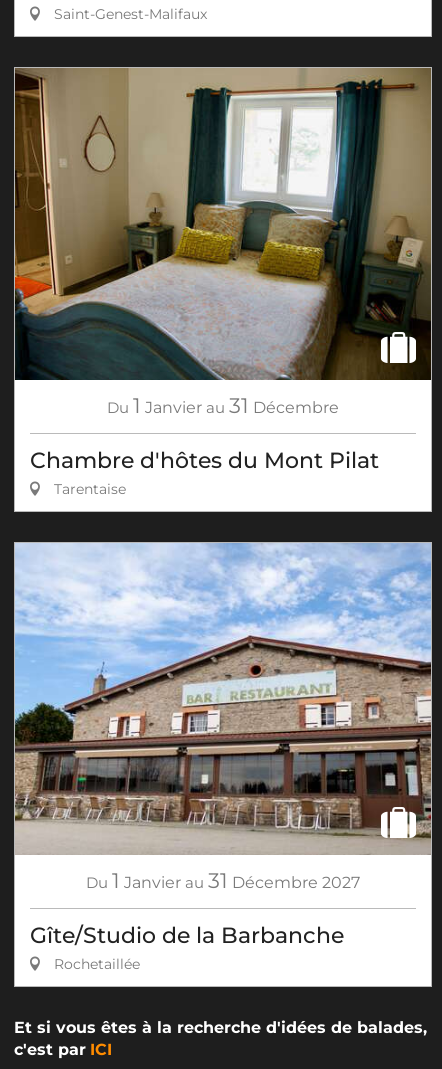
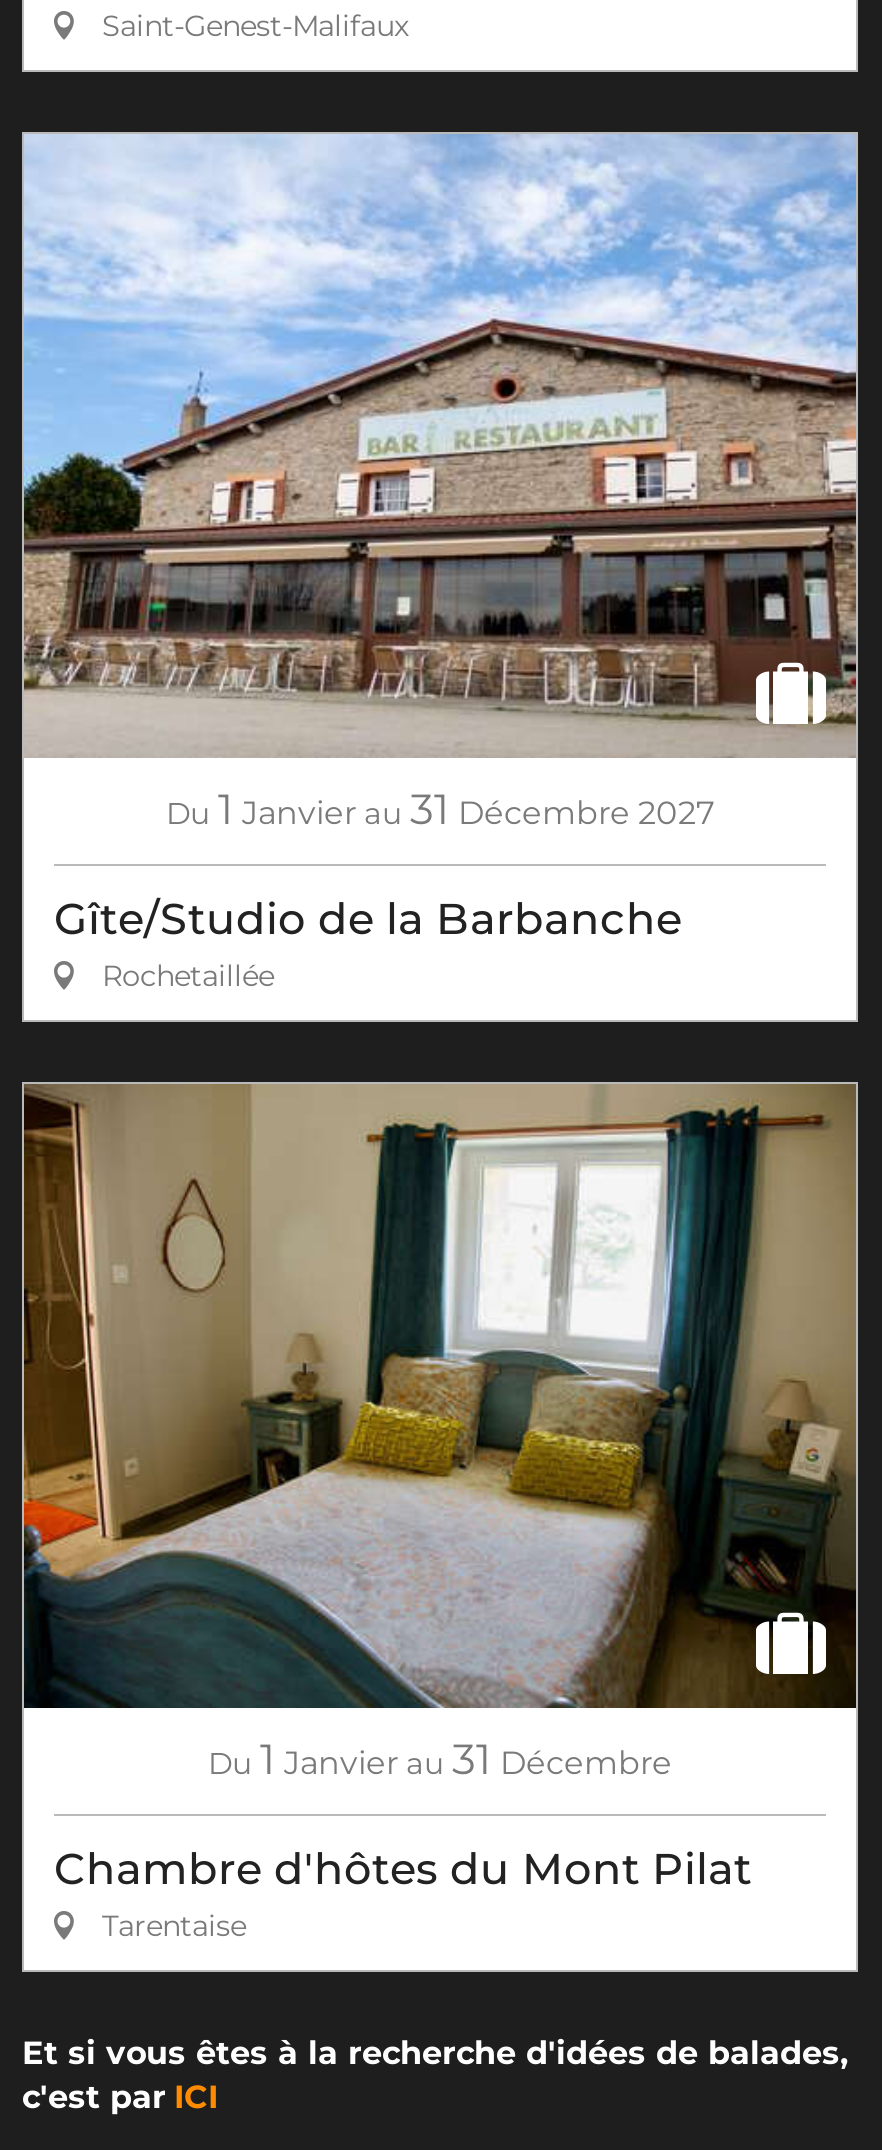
moved down: [image] | Du 1 Janvier au 31 Décembre | Chambre d'hôtes du Mont Pilat | Tarentaise

moved up: [image] | Du 1 Janvier au 31 Décembre 2027 | Gîte/Studio de la Barbanche | Rochetaillée
